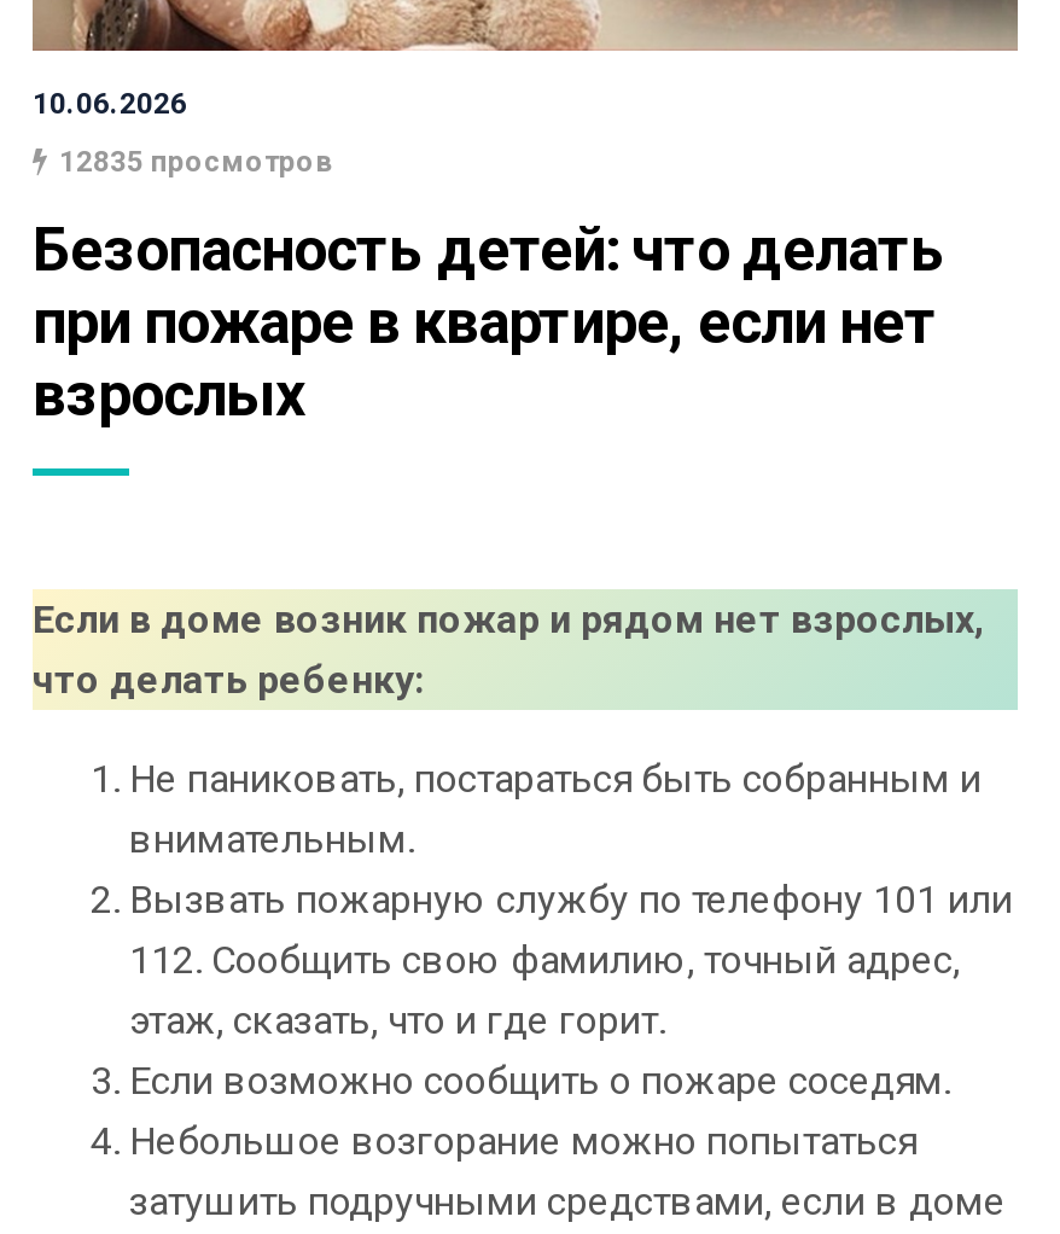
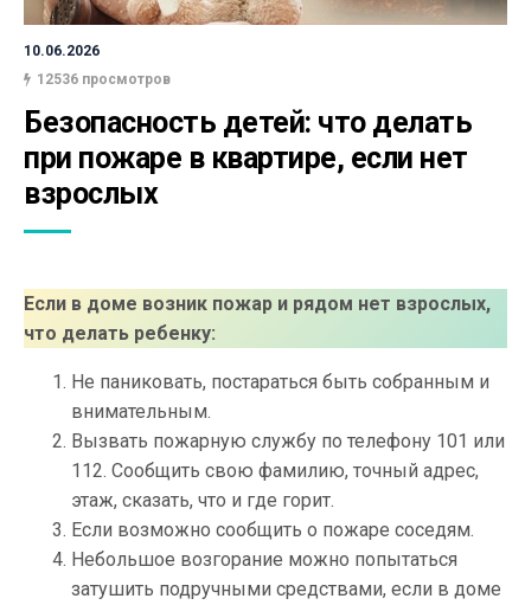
- 12835 просмотров
+ 12536 просмотров
